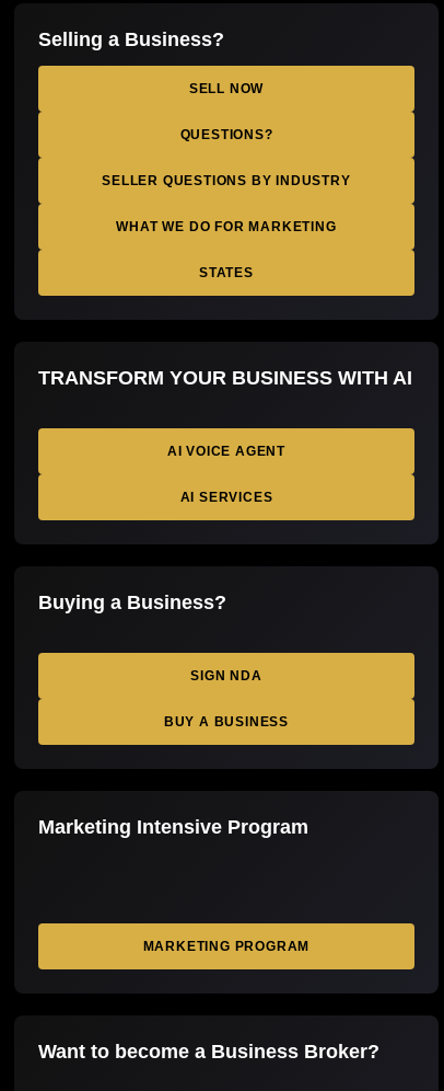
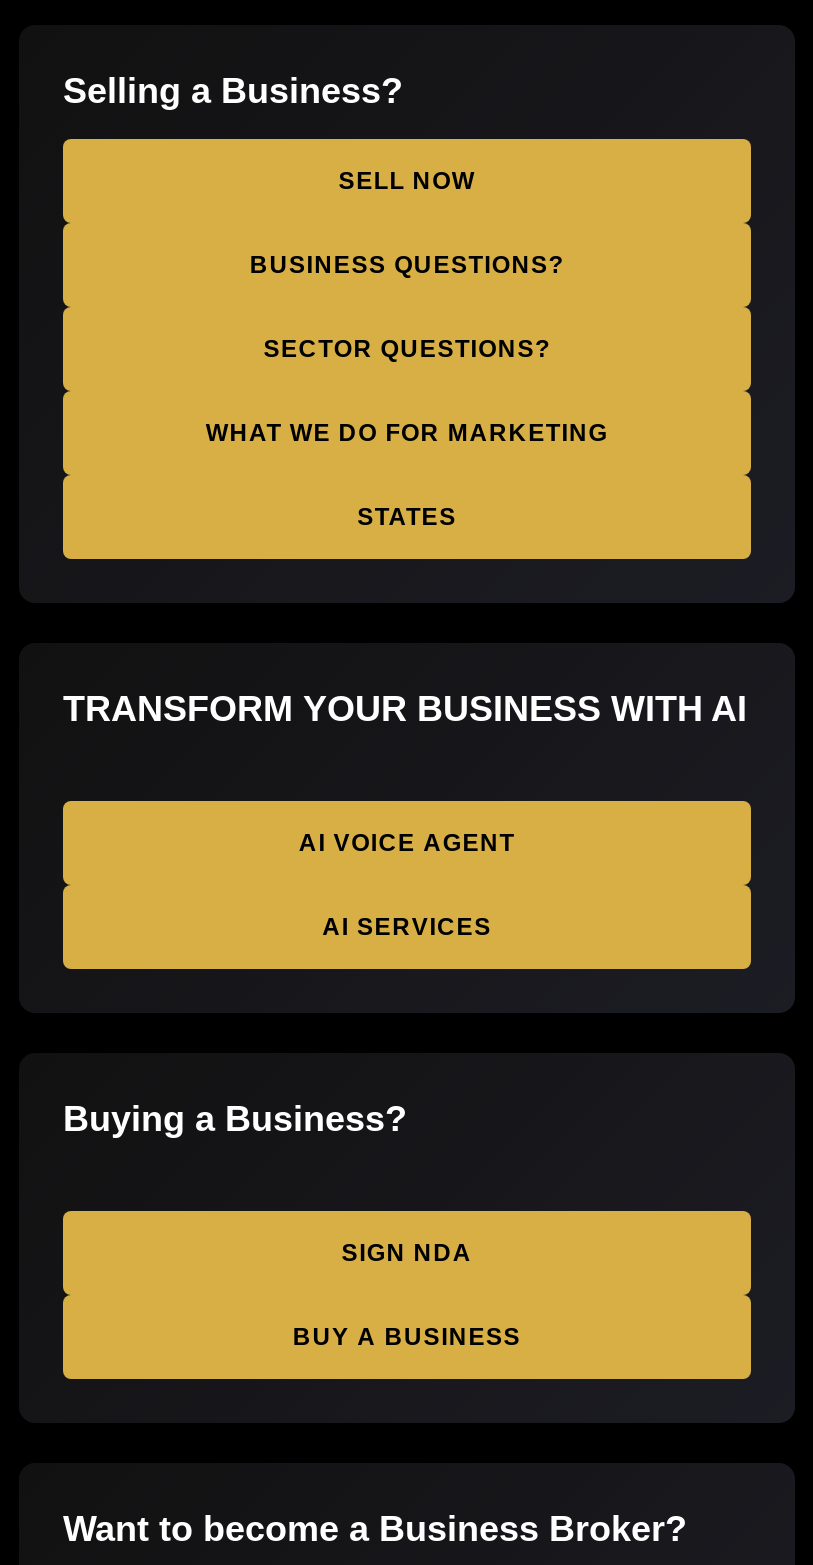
- QUESTIONS?
+ BUSINESS QUESTIONS?

- SELLER QUESTIONS BY INDUSTRY
+ SECTOR QUESTIONS?

- Marketing Intensive Program

- MARKETING PROGRAM
